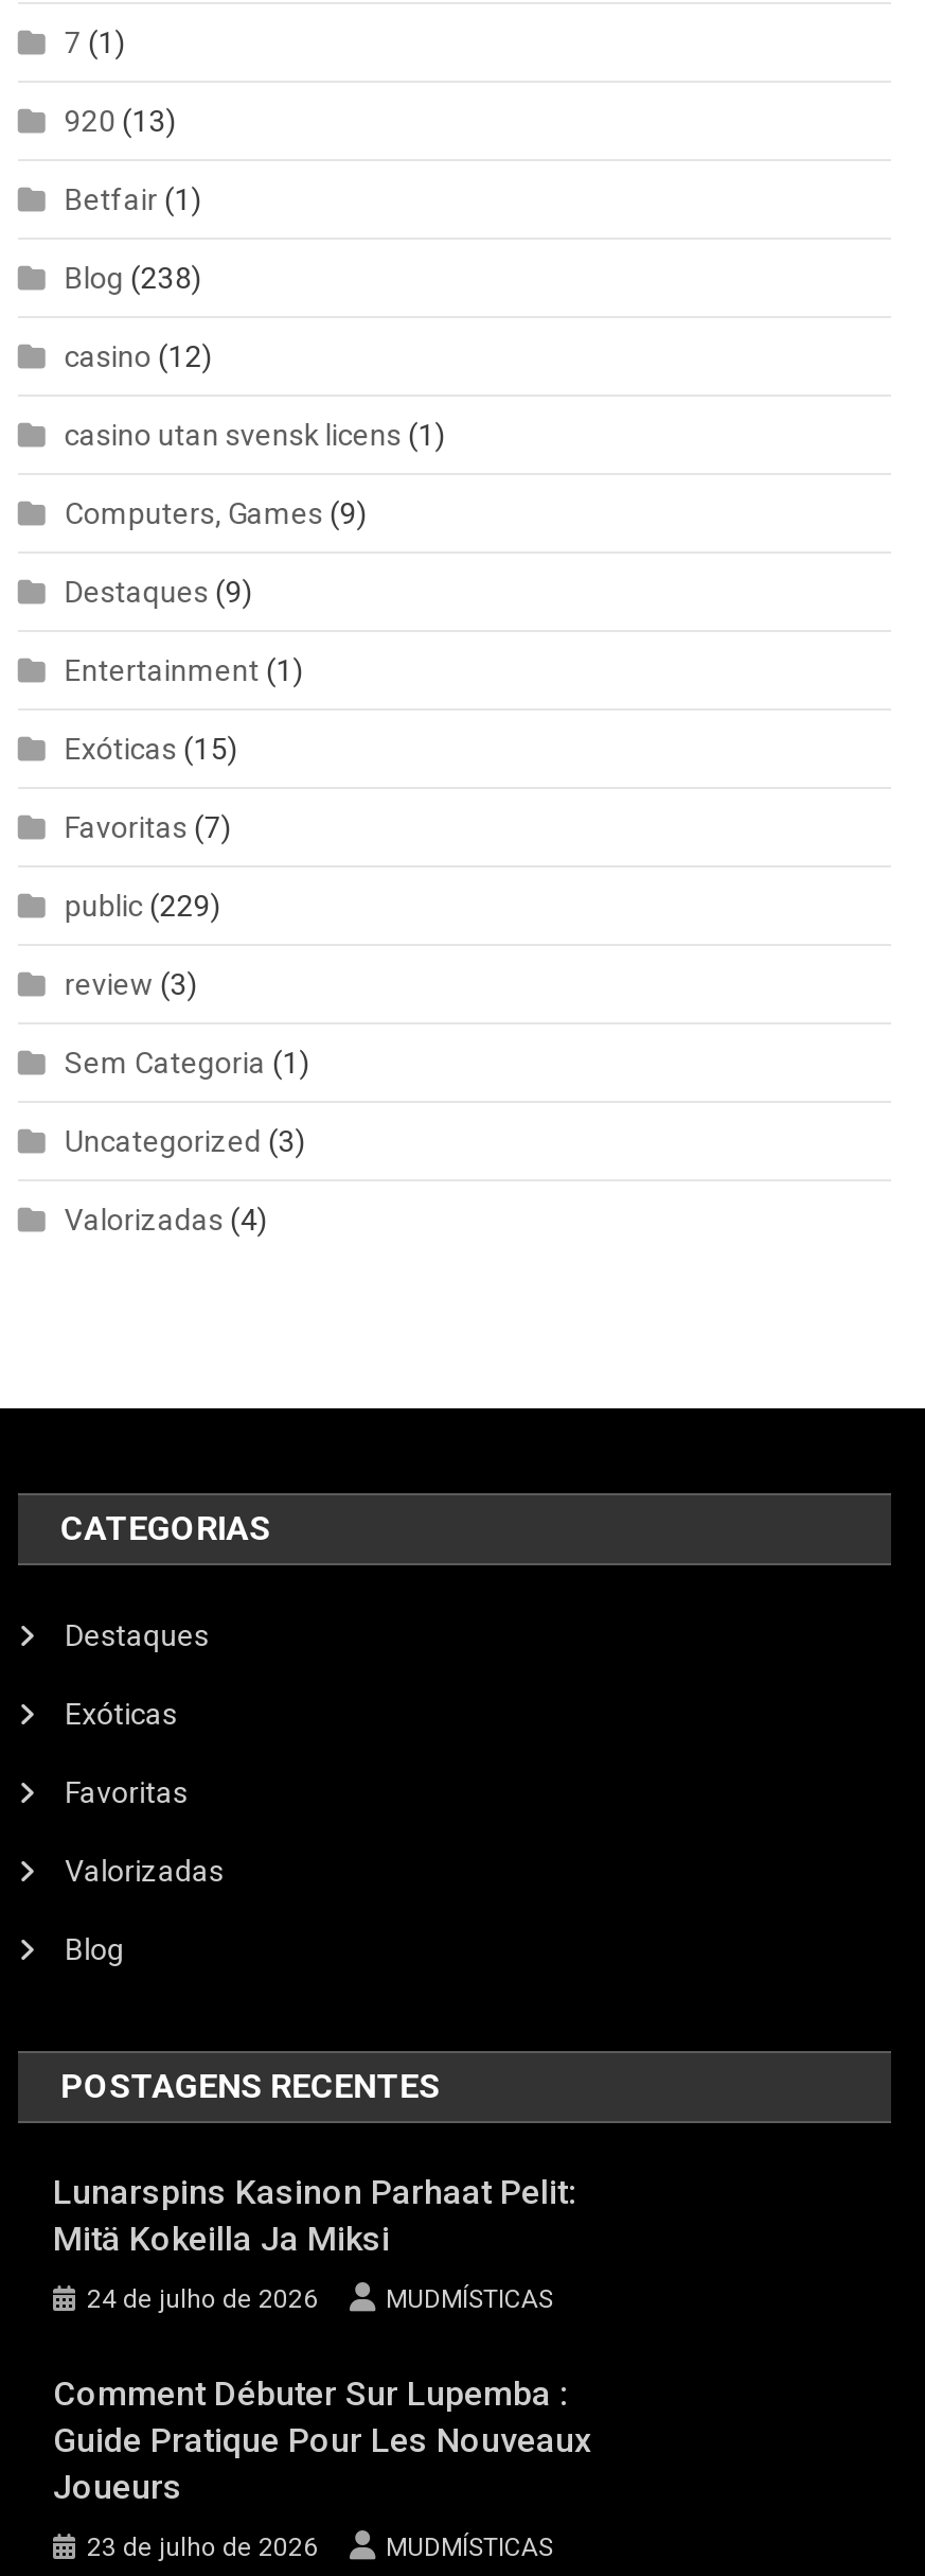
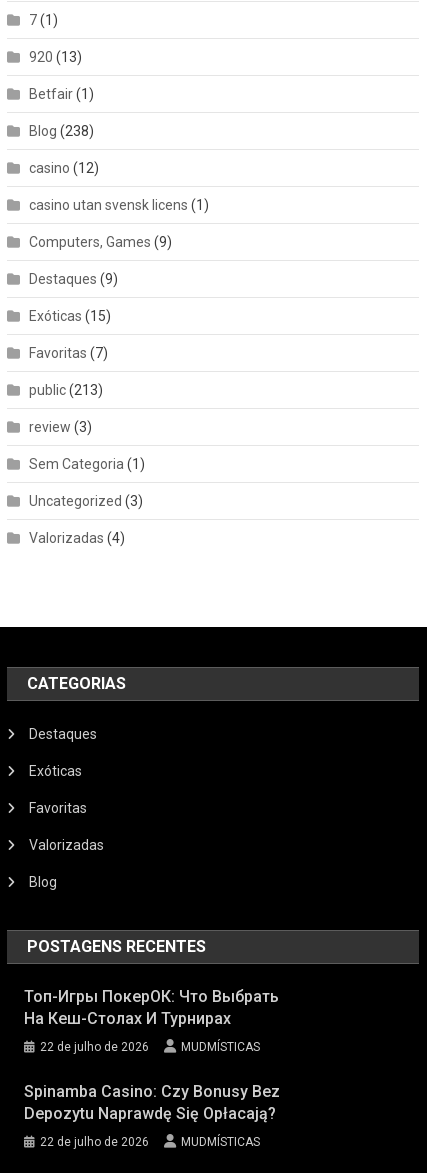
- Entertainment (1)

- public (229)
+ public (213)

- Lunarspins Kasinon Parhaat Pelit:
- Mitä Kokeilla Ja Miksi
+ Топ-Игры ПокерОК: Что Выбрать
+ На Кеш-Столах И Турнирах

- 24 de julho de 2026
+ 22 de julho de 2026

- Comment Débuter Sur Lupemba :
- Guide Pratique Pour Les Nouveaux
- Joueurs
+ Spinamba Casino: Czy Bonusy Bez
+ Depozytu Naprawdę Się Opłacają?

- 23 de julho de 2026
+ 22 de julho de 2026
